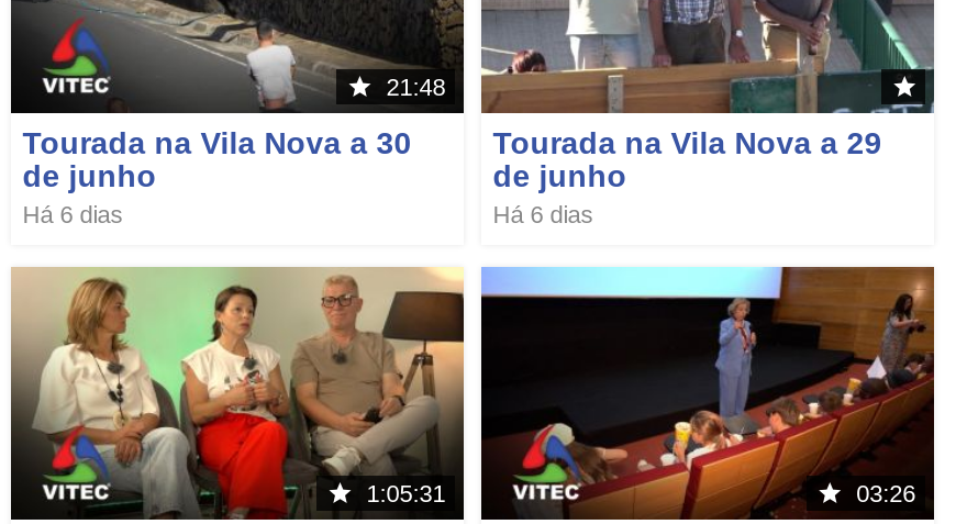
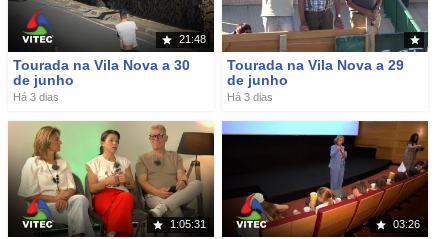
- Há 6 dias
+ Há 3 dias

- Há 6 dias
+ Há 3 dias
